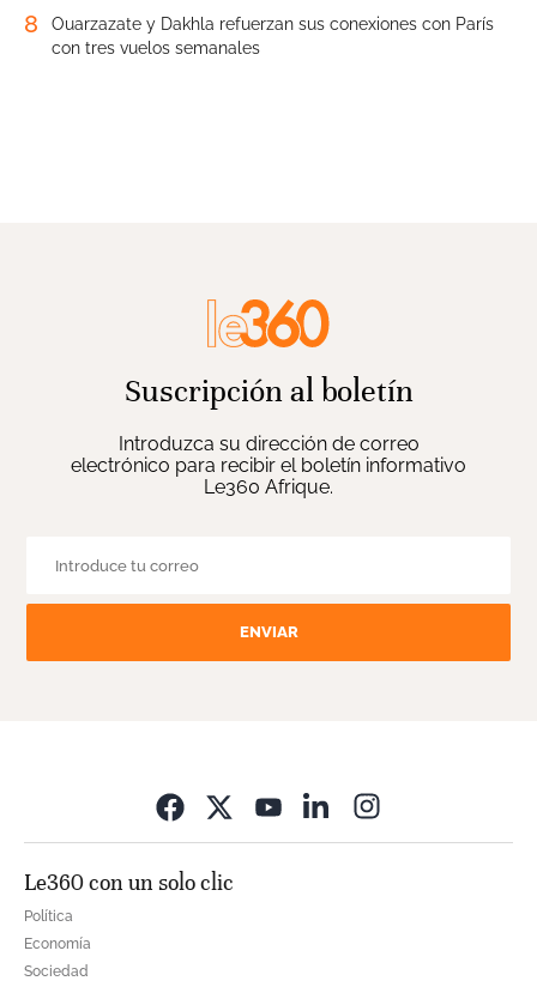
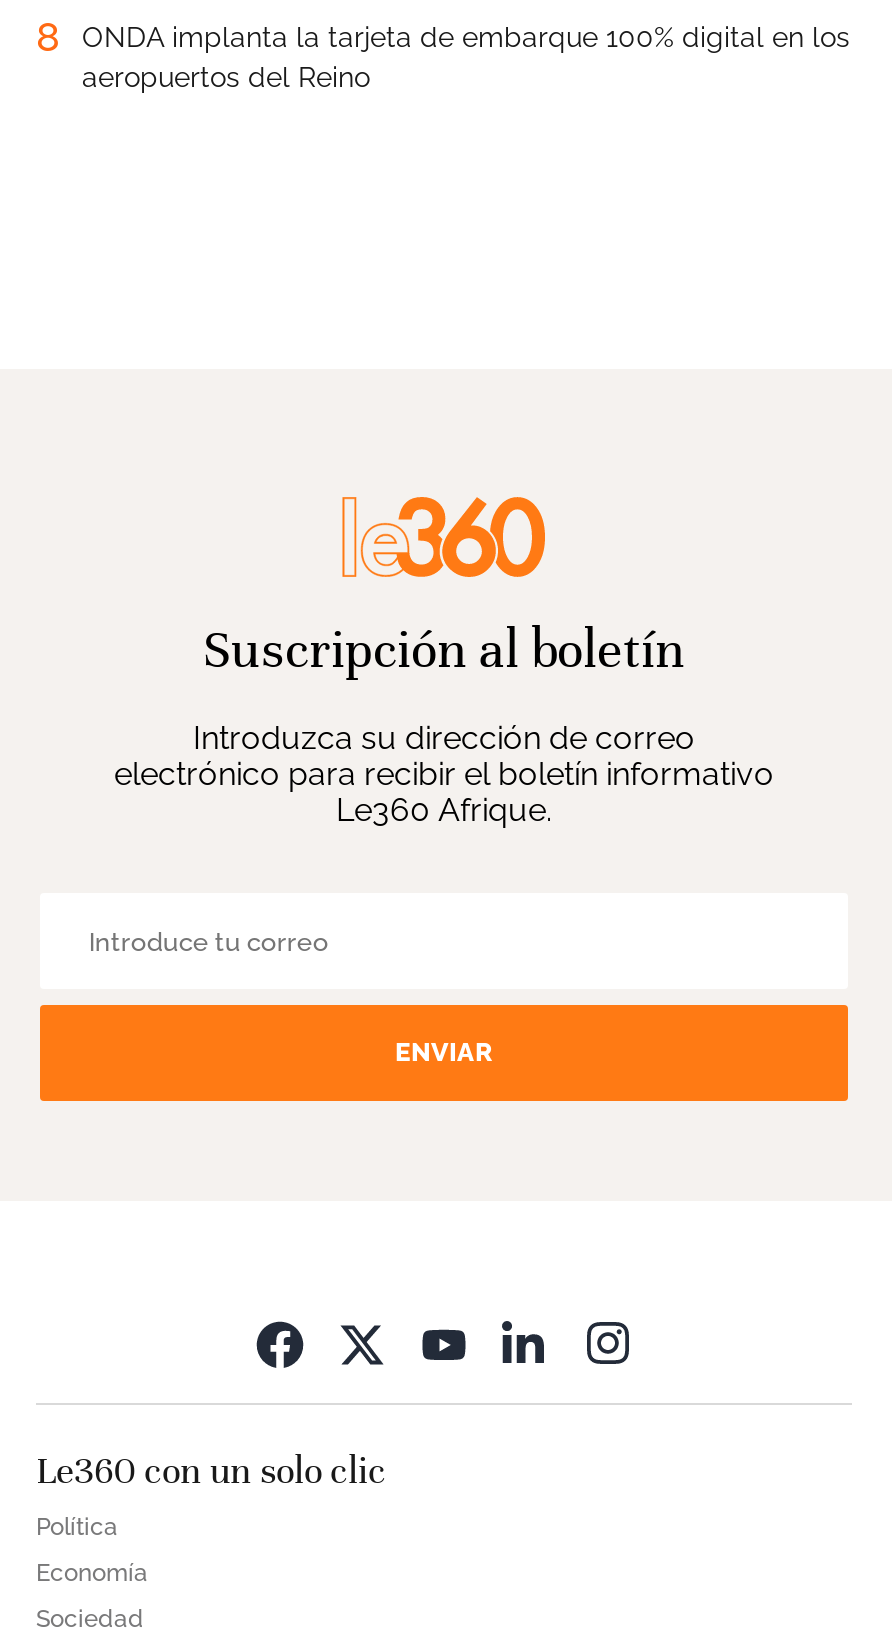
- Ouarzazate y Dakhla refuerzan sus conexiones con París
- con tres vuelos semanales
+ ONDA implanta la tarjeta de embarque 100% digital en los
+ aeropuertos del Reino
